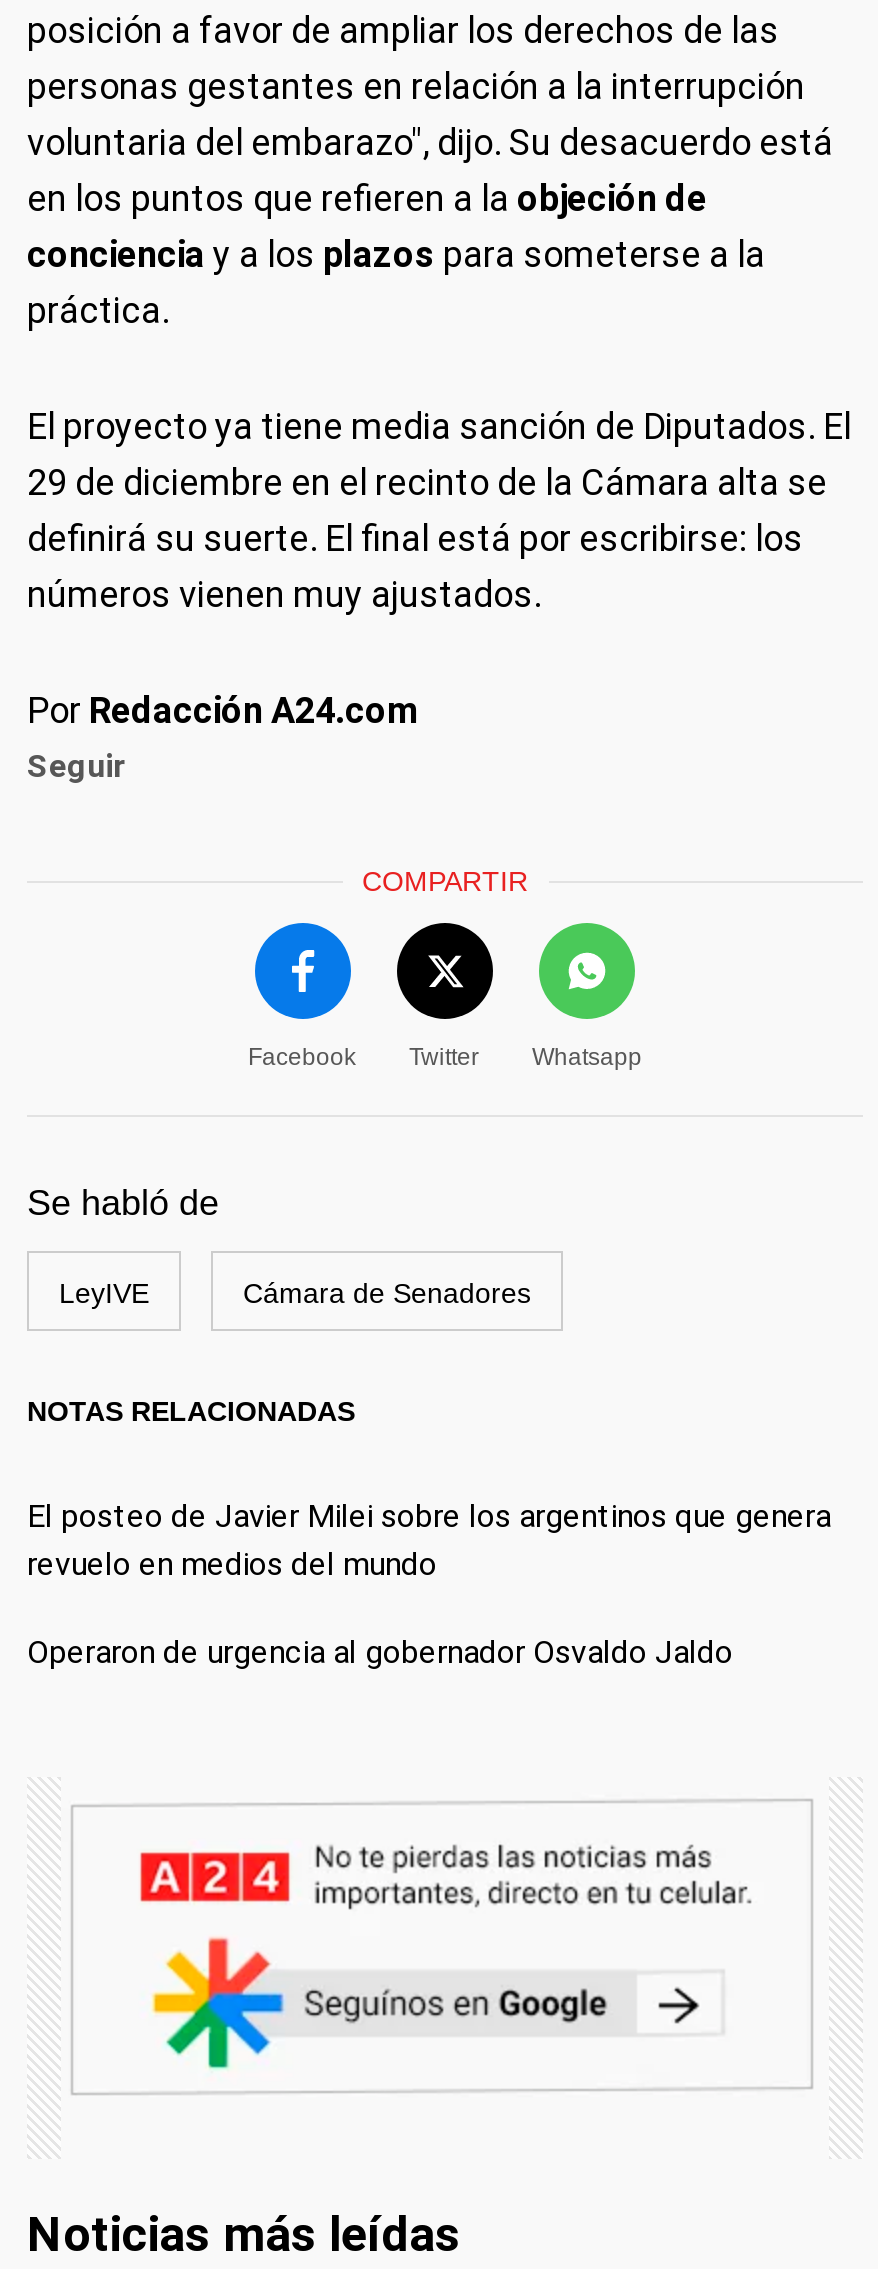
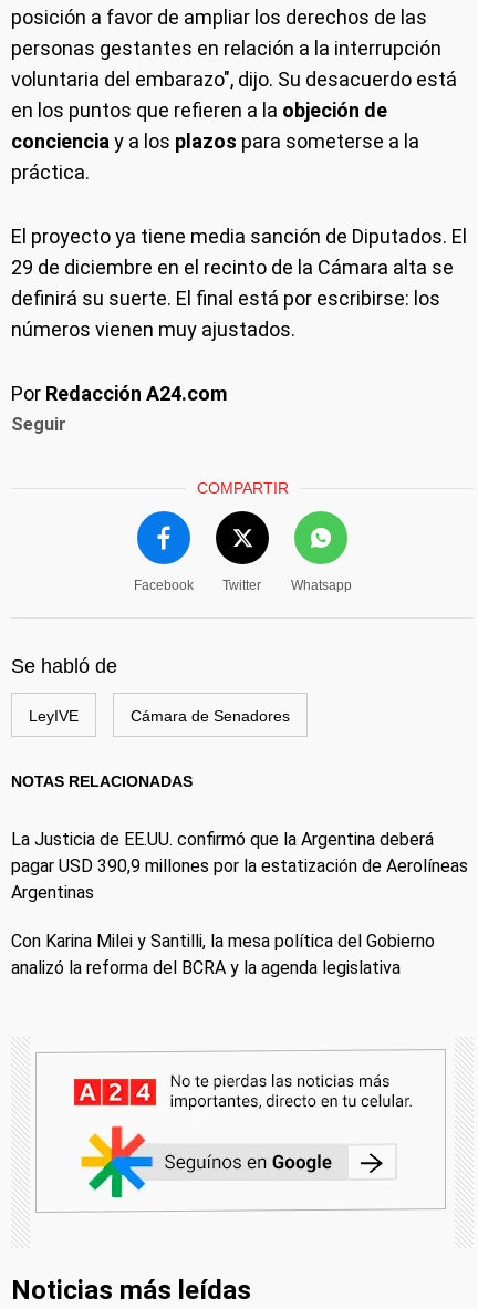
- El posteo de Javier Milei sobre los argentinos que genera
- revuelo en medios del mundo
+ La Justicia de EE.UU. confirmó que la Argentina deberá
+ pagar USD 390,9 millones por la estatización de Aerolíneas
+ Argentinas

- Operaron de urgencia al gobernador Osvaldo Jaldo
+ Con Karina Milei y Santilli, la mesa política del Gobierno
+ analizó la reforma del BCRA y la agenda legislativa
